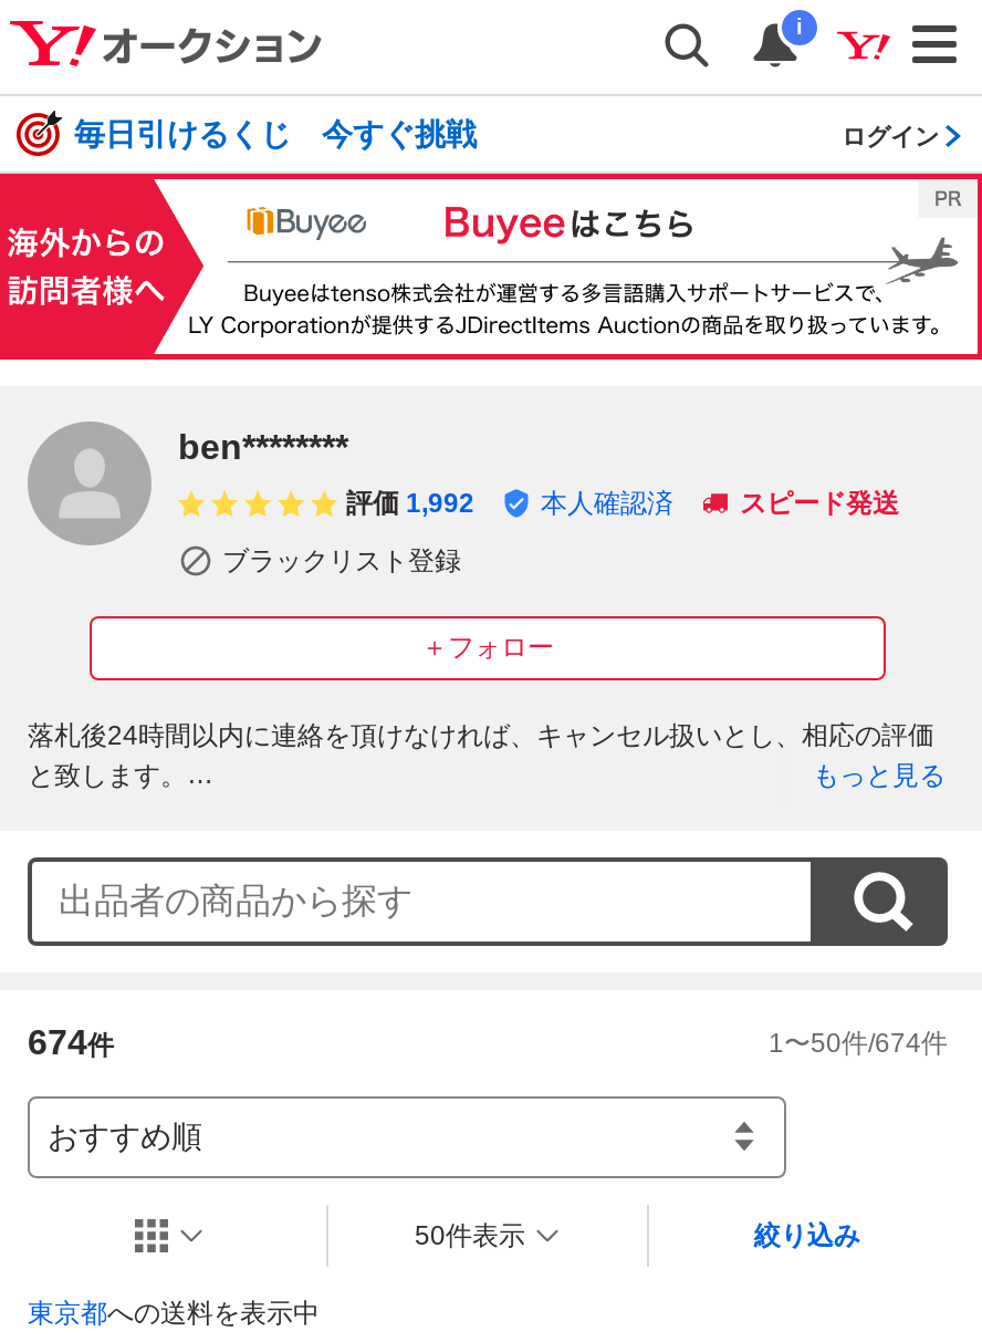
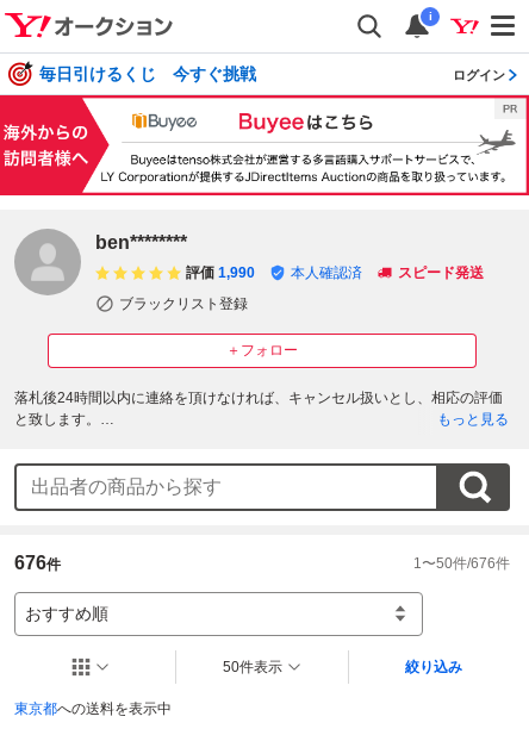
- 評価 1,992
+ 評価 1,990

- 674件
+ 676件

- 1〜50件/674件
+ 1〜50件/676件
